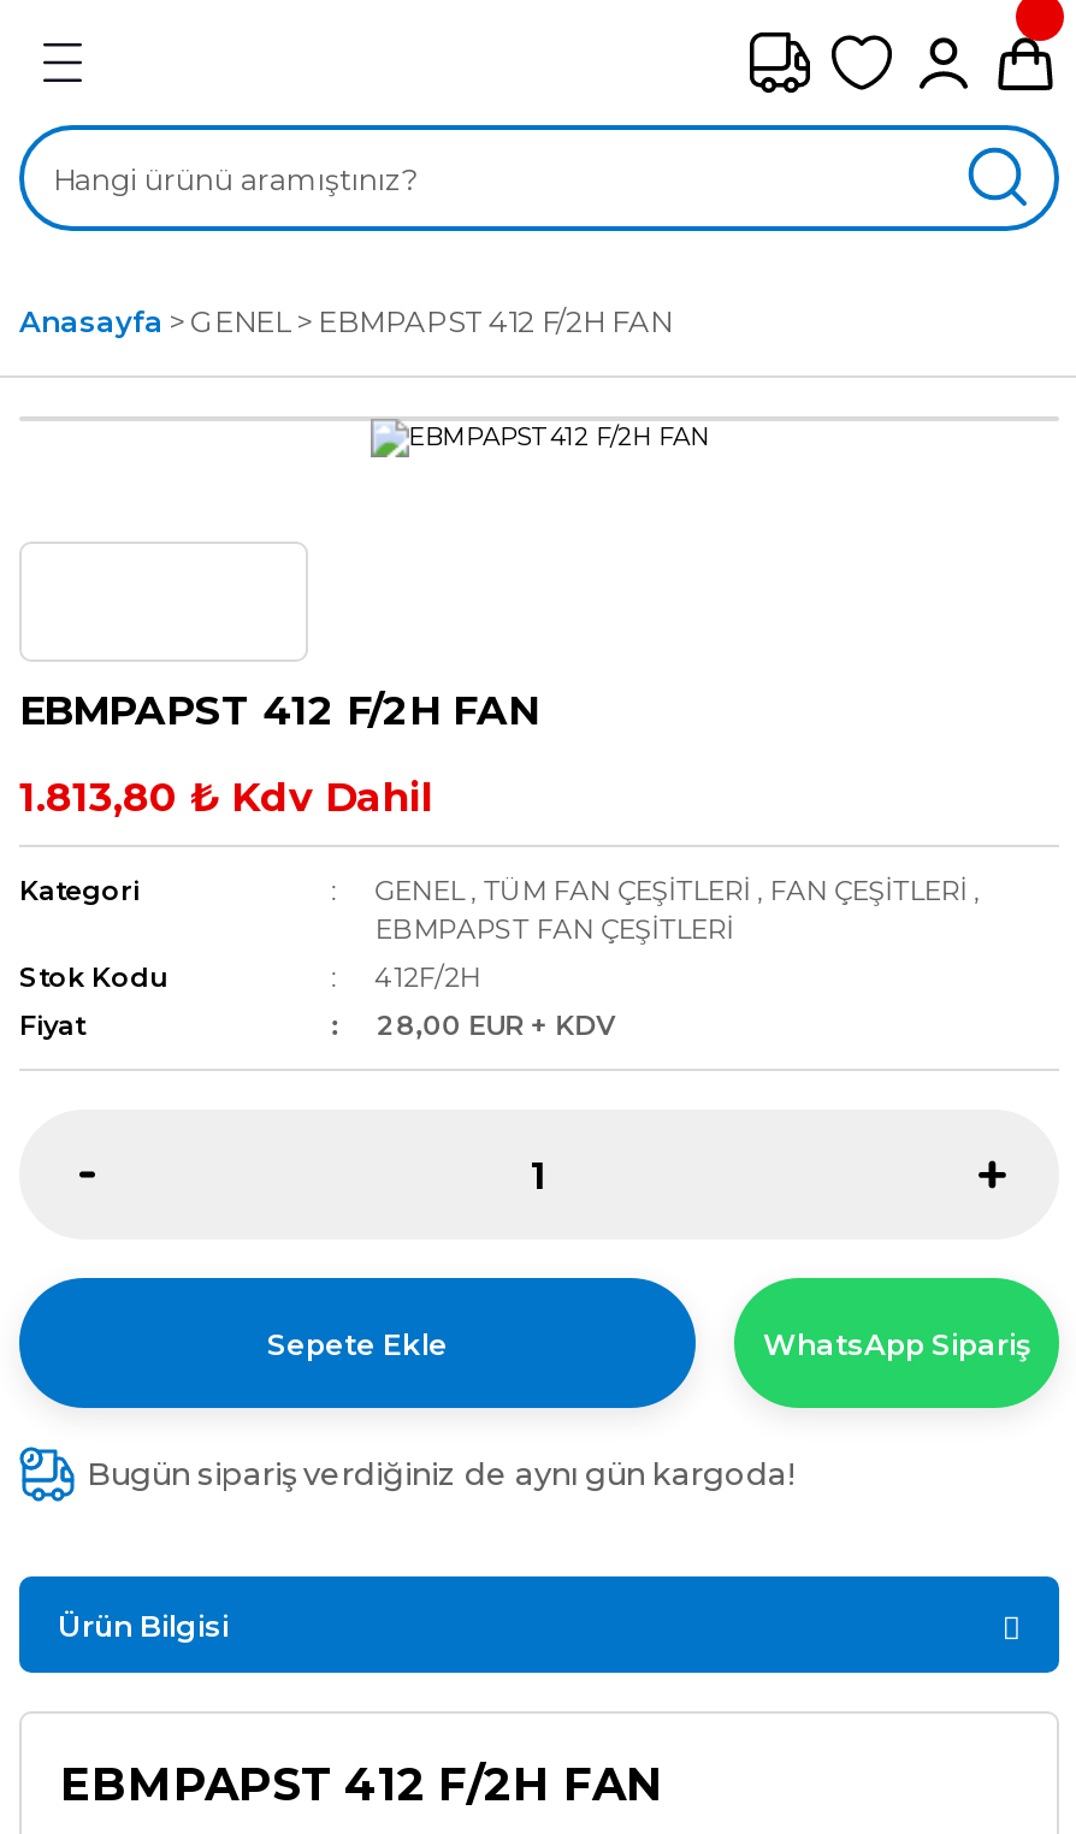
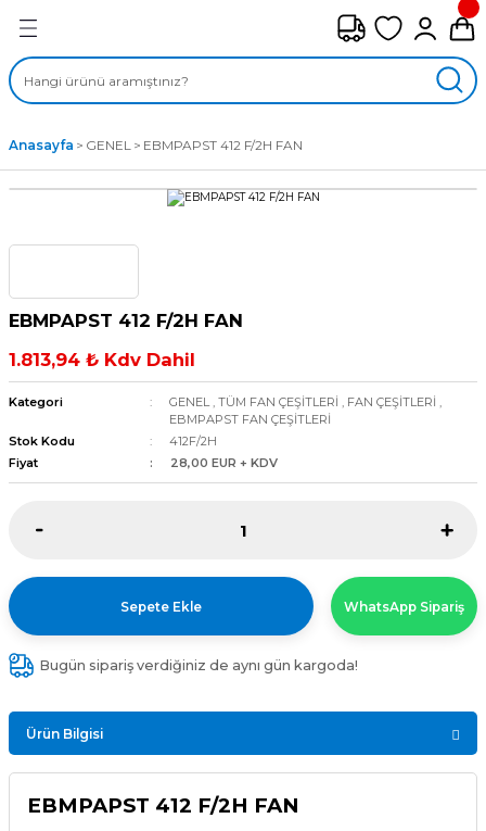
- 1.813,80 ₺ Kdv Dahil
+ 1.813,94 ₺ Kdv Dahil
